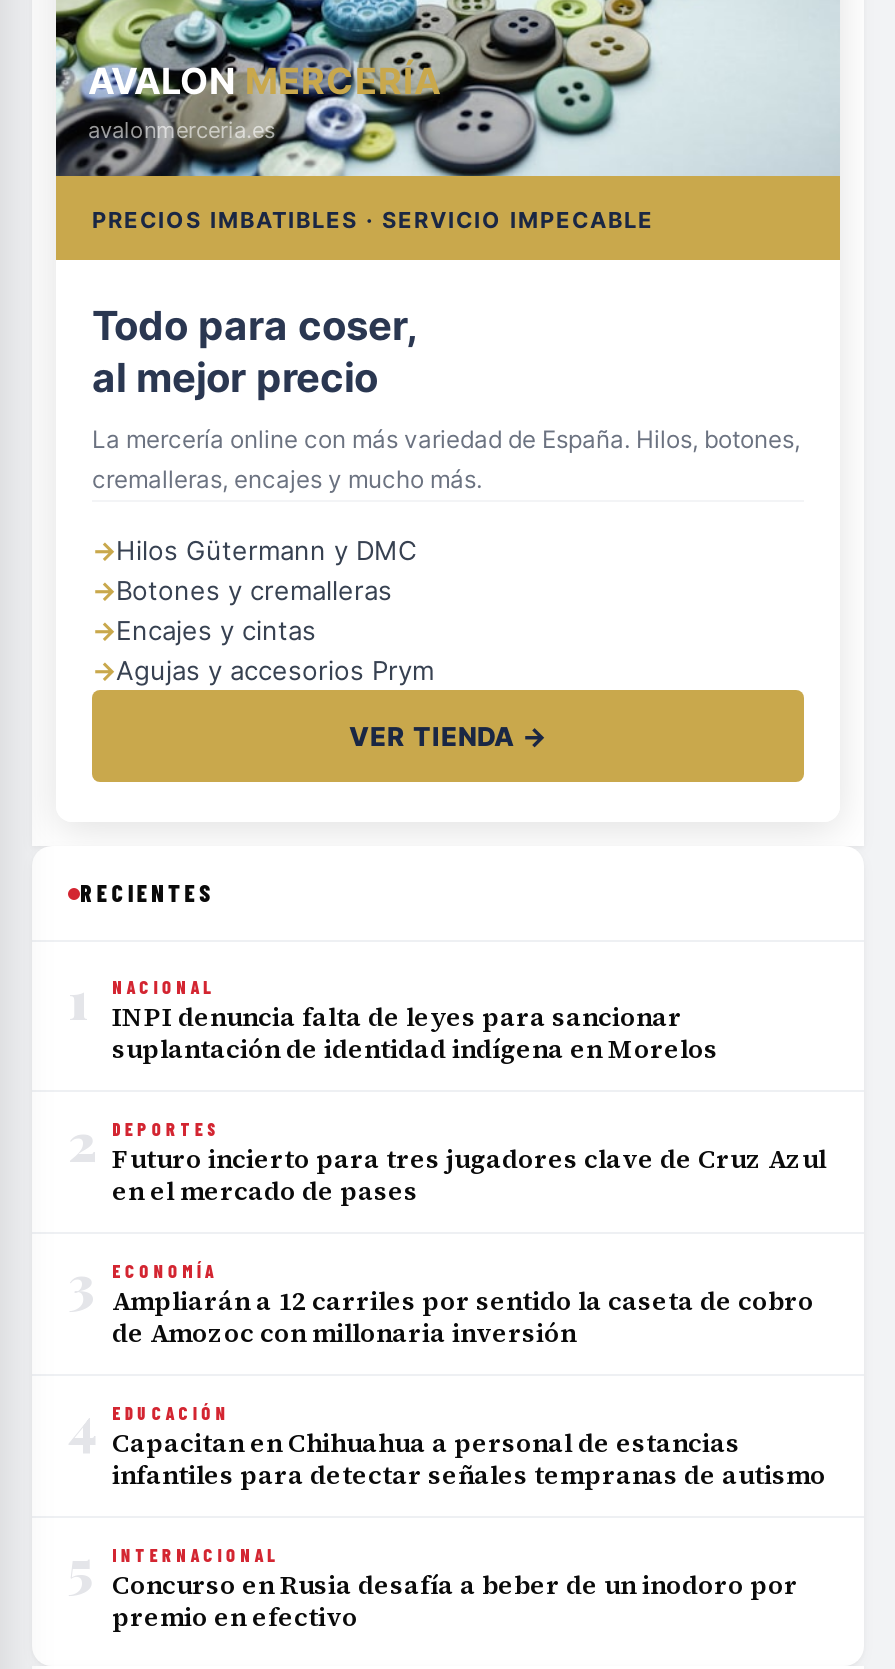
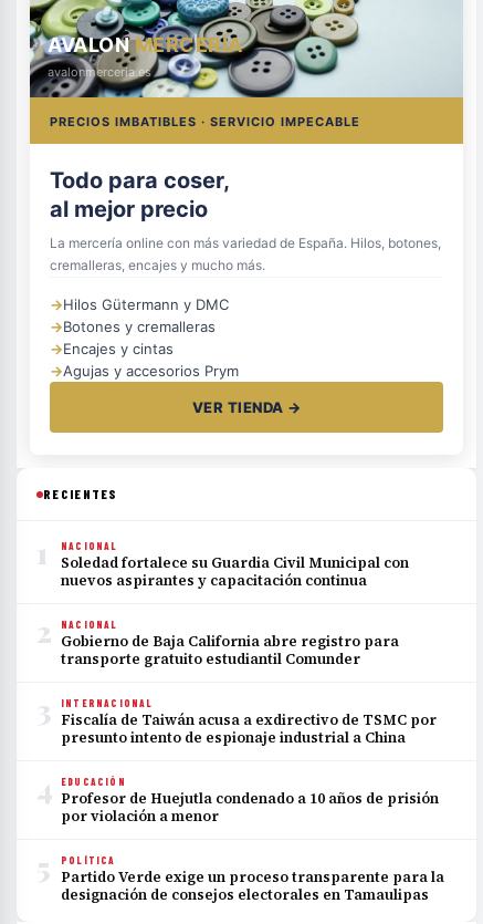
- INPI denuncia falta de leyes para sancionar
- suplantación de identidad indígena en Morelos
+ Soledad fortalece su Guardia Civil Municipal con
+ nuevos aspirantes y capacitación continua

- DEPORTES
- Futuro incierto para tres jugadores clave de Cruz Azul
- en el mercado de pases
+ NACIONAL
+ Gobierno de Baja California abre registro para
+ transporte gratuito estudiantil Comunder

- ECONOMÍA
- Ampliarán a 12 carriles por sentido la caseta de cobro
- de Amozoc con millonaria inversión
+ Fiscalía de Taiwán acusa a exdirectivo de TSMC por
+ presunto intento de espionaje industrial a China

- Capacitan en Chihuahua a personal de estancias
- infantiles para detectar señales tempranas de autismo
+ Profesor de Huejutla condenado a 10 años de prisión
+ por violación a menor

moved up: INTERNACIONAL

- Concurso en Rusia desafía a beber de un inodoro por
- premio en efectivo
+ POLÍTICA
+ Partido Verde exige un proceso transparente para la
+ designación de consejos electorales en Tamaulipas
